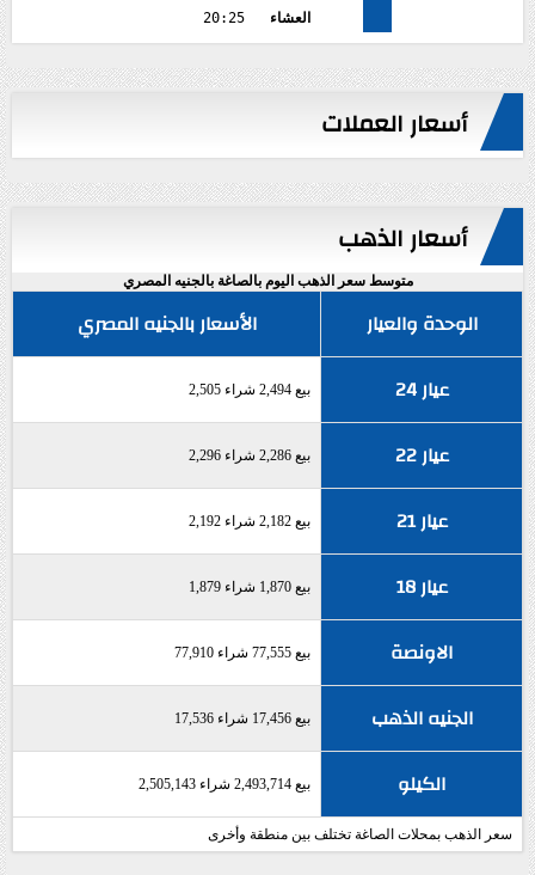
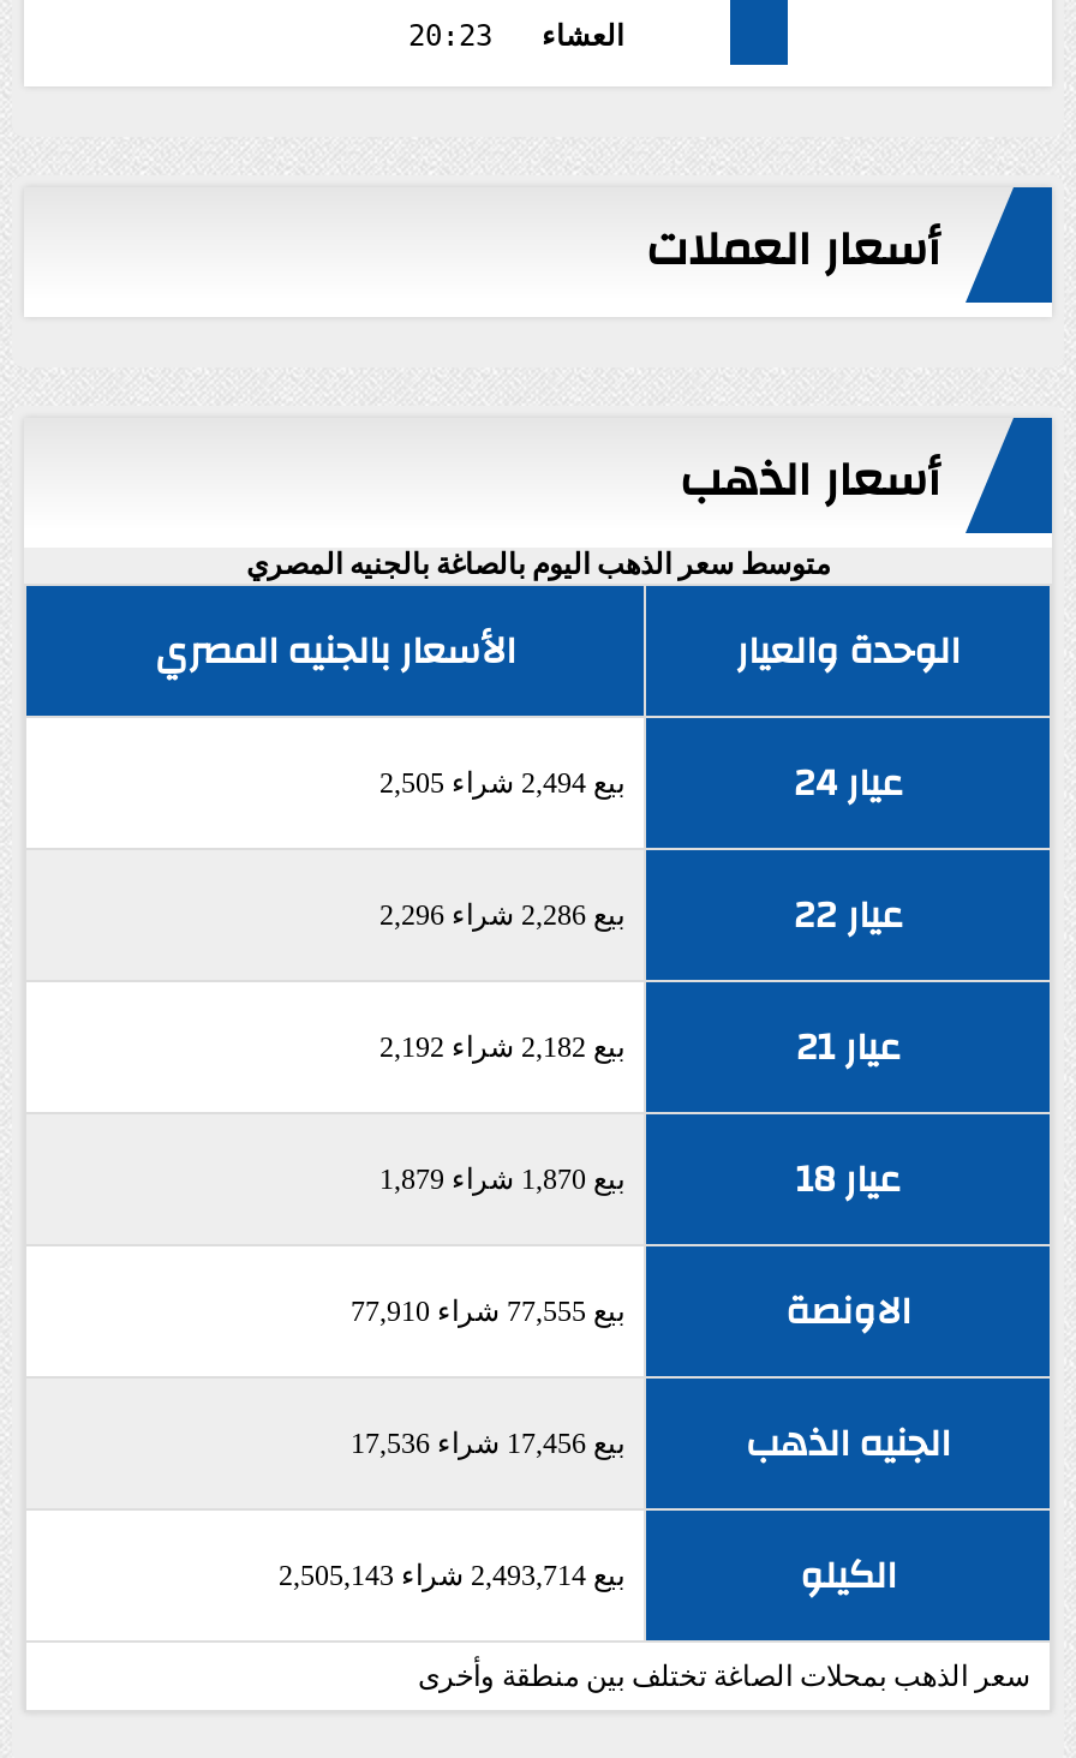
- العشاء 20:25
+ العشاء 20:23
